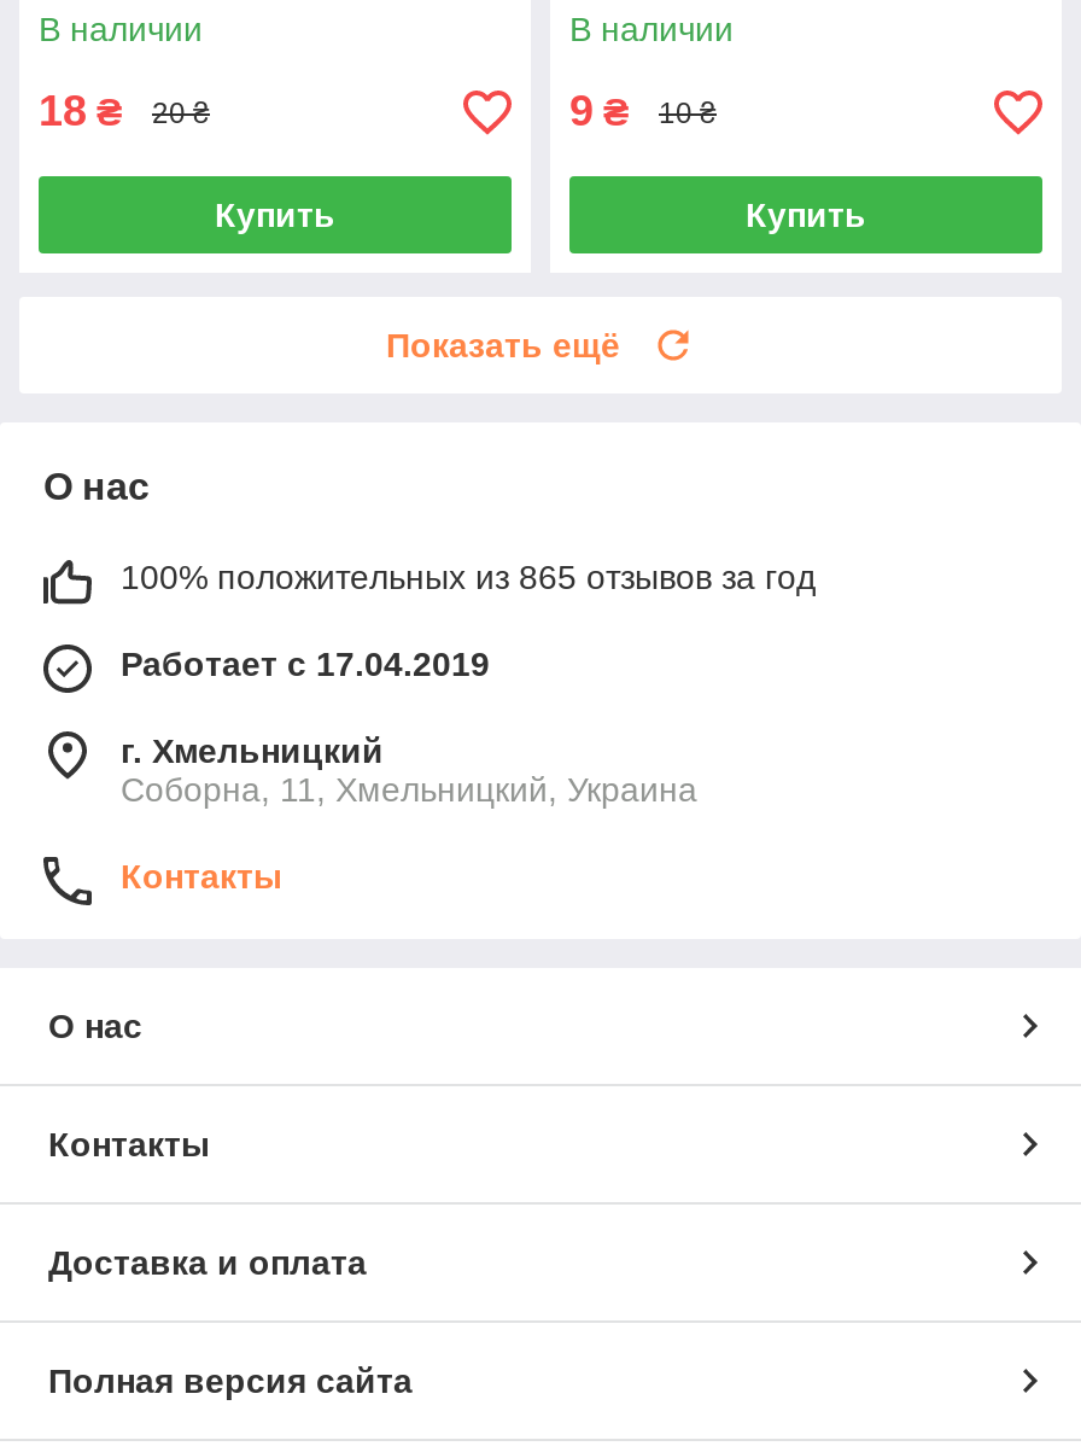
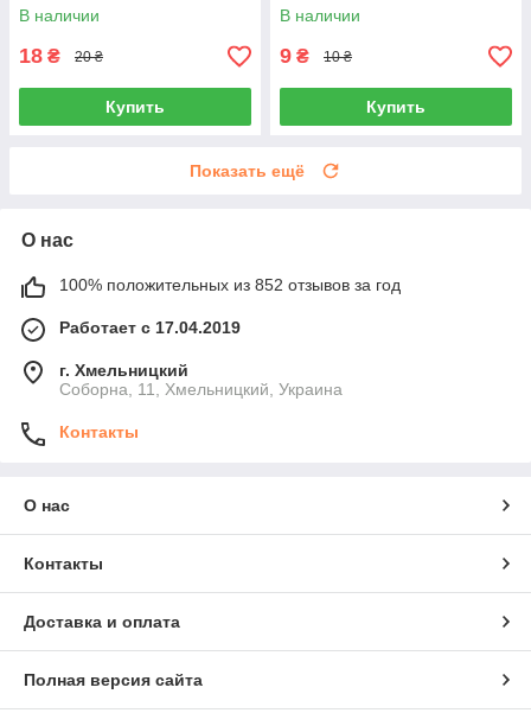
- 100% положительных из 865 отзывов за год
+ 100% положительных из 852 отзывов за год
